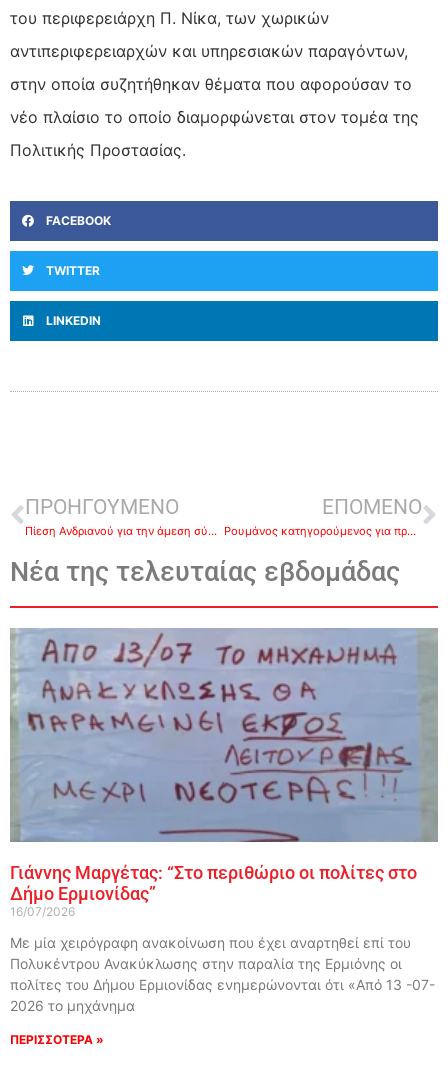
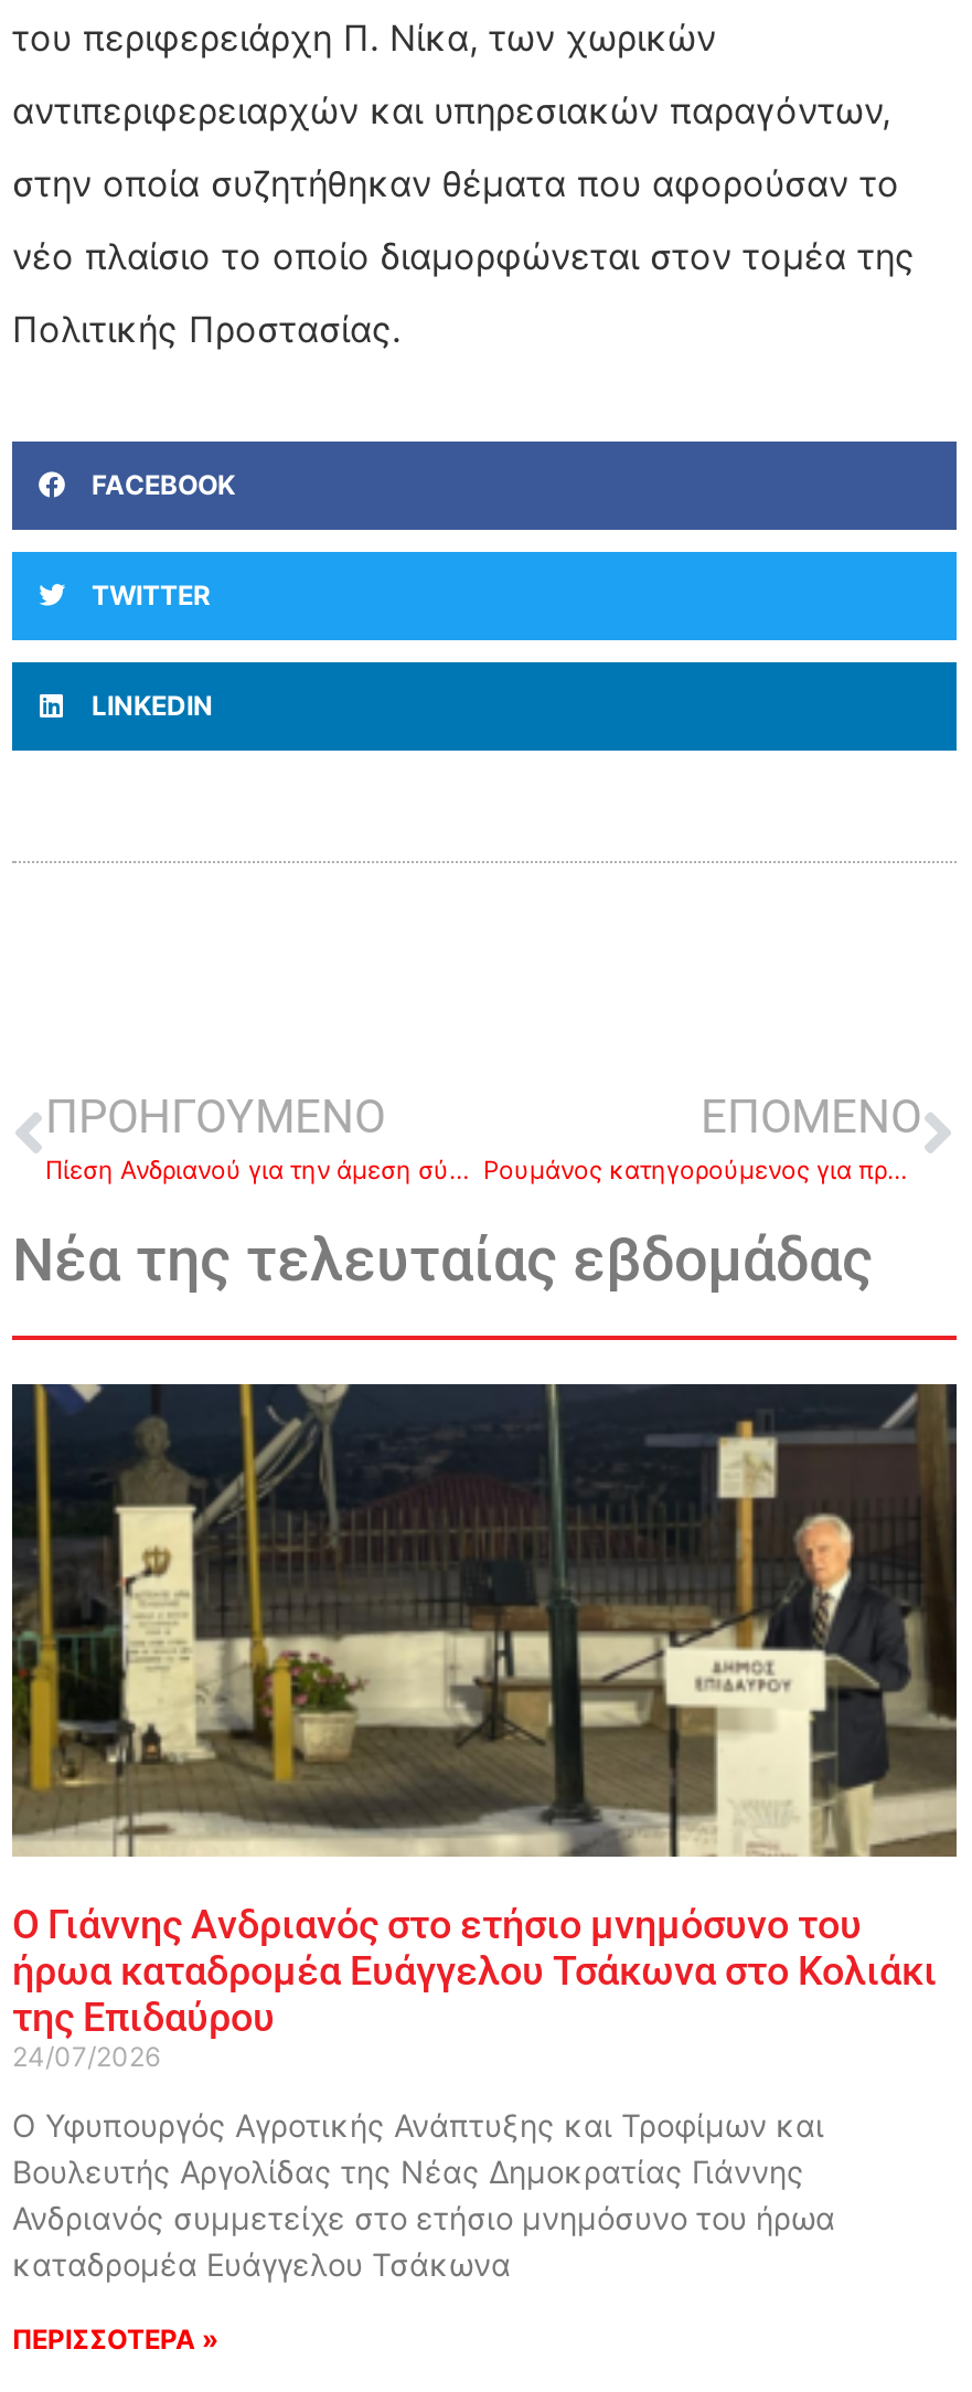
- [image]
- Γιάννης Μαργέτας: “Στο περιθώριο οι πολίτες στο
- Δήμο Ερμιονίδας”
- 16/07/2026
+ [image]
+ Ο Γιάννης Ανδριανός στο ετήσιο μνημόσυνο του
+ ήρωα καταδρομέα Ευάγγελου Τσάκωνα στο Κολιάκι
+ της Επιδαύρου
+ 24/07/2026

- Με μία χειρόγραφη ανακοίνωση που έχει αναρτηθεί επί του
- Πολυκέντρου Ανακύκλωσης στην παραλία της Ερμιόνης οι
- πολίτες του Δήμου Ερμιονίδας ενημερώνονται ότι «Από 13 -07-
- 2026 το μηχάνημα
+ Ο Υφυπουργός Αγροτικής Ανάπτυξης και Τροφίμων και
+ Βουλευτής Αργολίδας της Νέας Δημοκρατίας Γιάννης
+ Ανδριανός συμμετείχε στο ετήσιο μνημόσυνο του ήρωα
+ καταδρομέα Ευάγγελου Τσάκωνα
